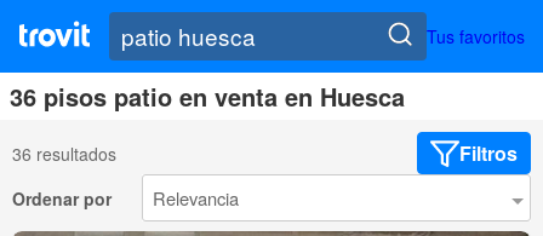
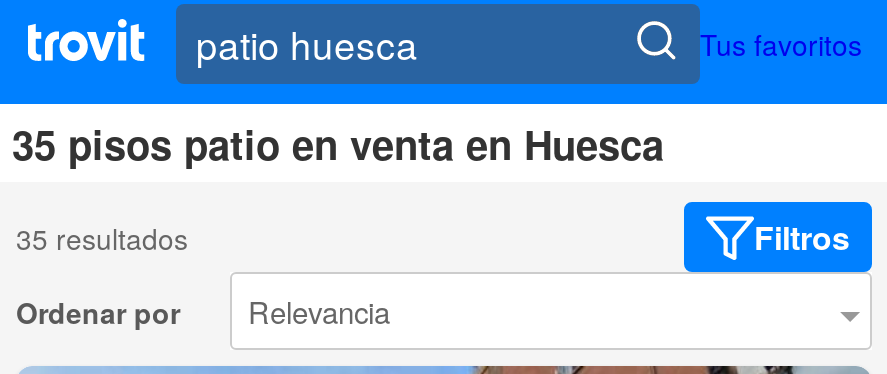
- 36 pisos patio en venta en Huesca
+ 35 pisos patio en venta en Huesca

- 36 resultados
+ 35 resultados
